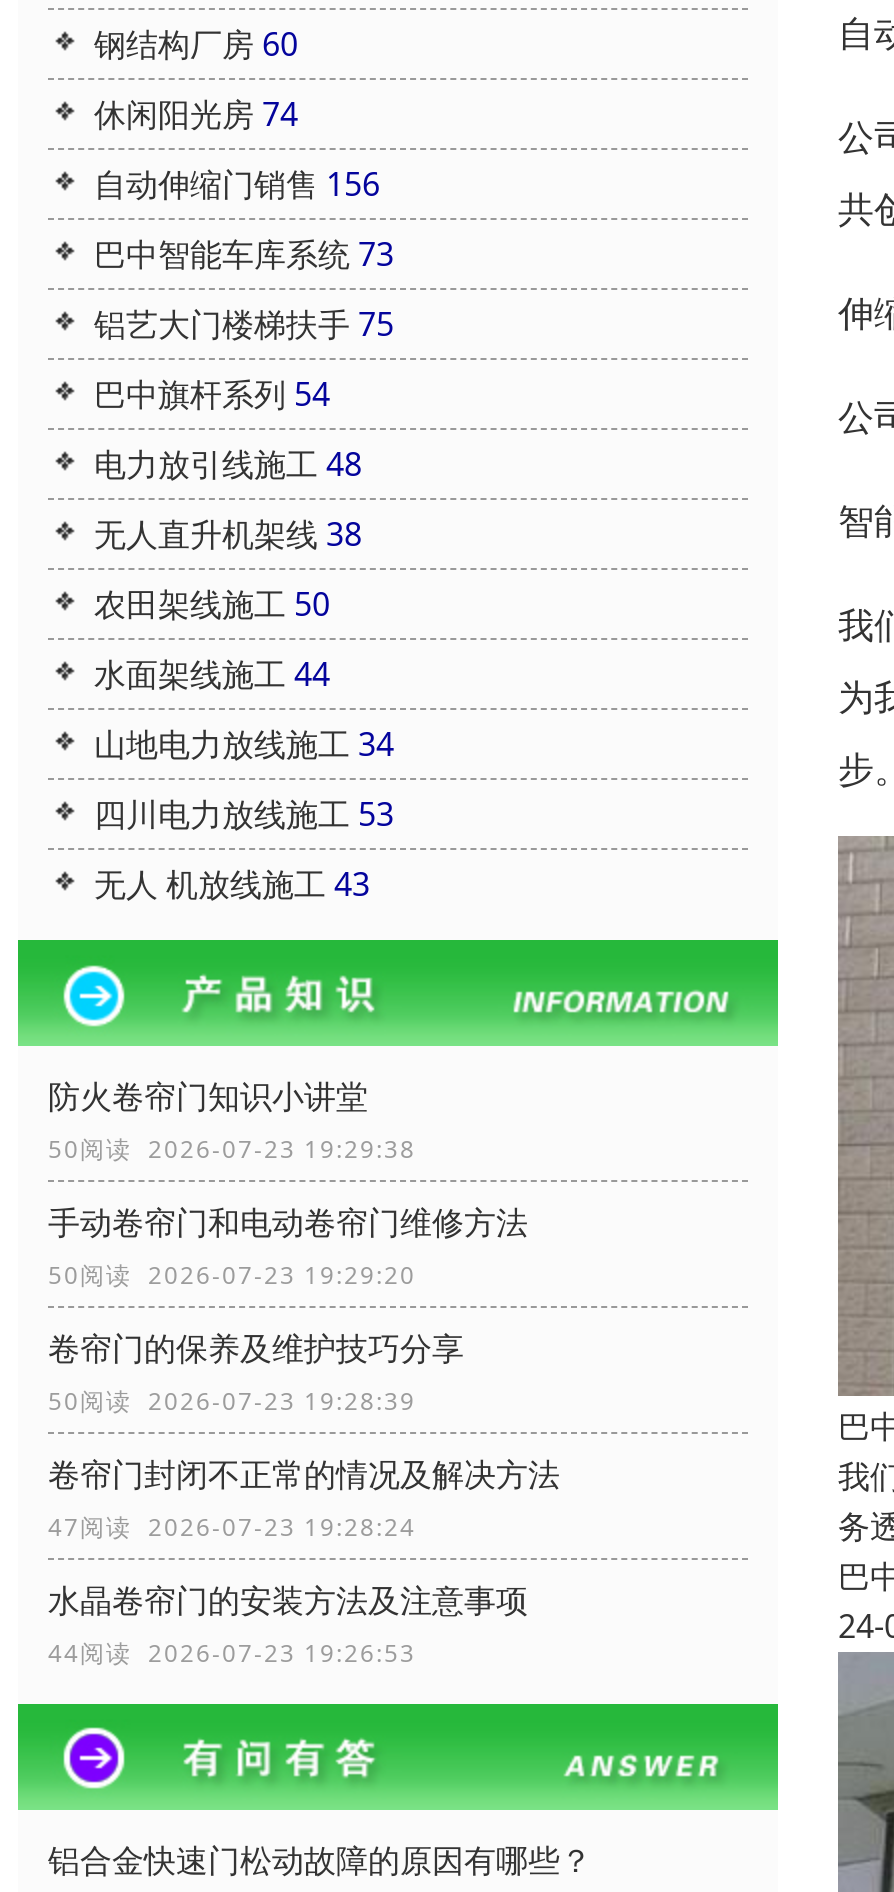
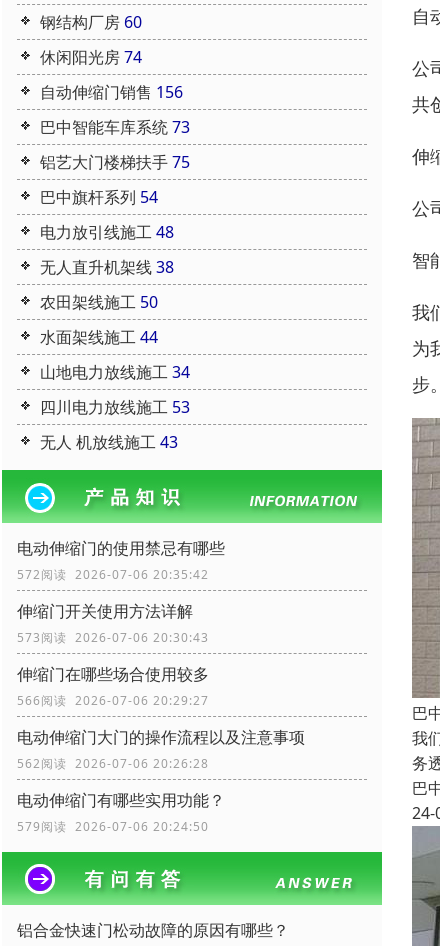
- 防火卷帘门知识小讲堂
- 50阅读 2026-07-23 19:29:38
+ 电动伸缩门的使用禁忌有哪些
+ 572阅读 2026-07-06 20:35:42

- 手动卷帘门和电动卷帘门维修方法
- 50阅读 2026-07-23 19:29:20
+ 伸缩门开关使用方法详解
+ 573阅读 2026-07-06 20:30:43

- 卷帘门的保养及维护技巧分享
- 50阅读 2026-07-23 19:28:39
+ 伸缩门在哪些场合使用较多
+ 566阅读 2026-07-06 20:29:27

- 卷帘门封闭不正常的情况及解决方法
- 47阅读 2026-07-23 19:28:24
+ 电动伸缩门大门的操作流程以及注意事项
+ 562阅读 2026-07-06 20:26:28

- 水晶卷帘门的安装方法及注意事项
- 44阅读 2026-07-23 19:26:53
+ 电动伸缩门有哪些实用功能？
+ 579阅读 2026-07-06 20:24:50
